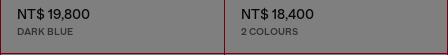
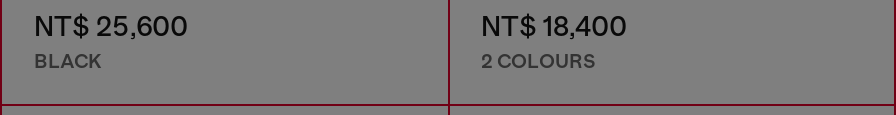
- NT$ 19,800
- DARK BLUE
+ NT$ 25,600
+ BLACK
